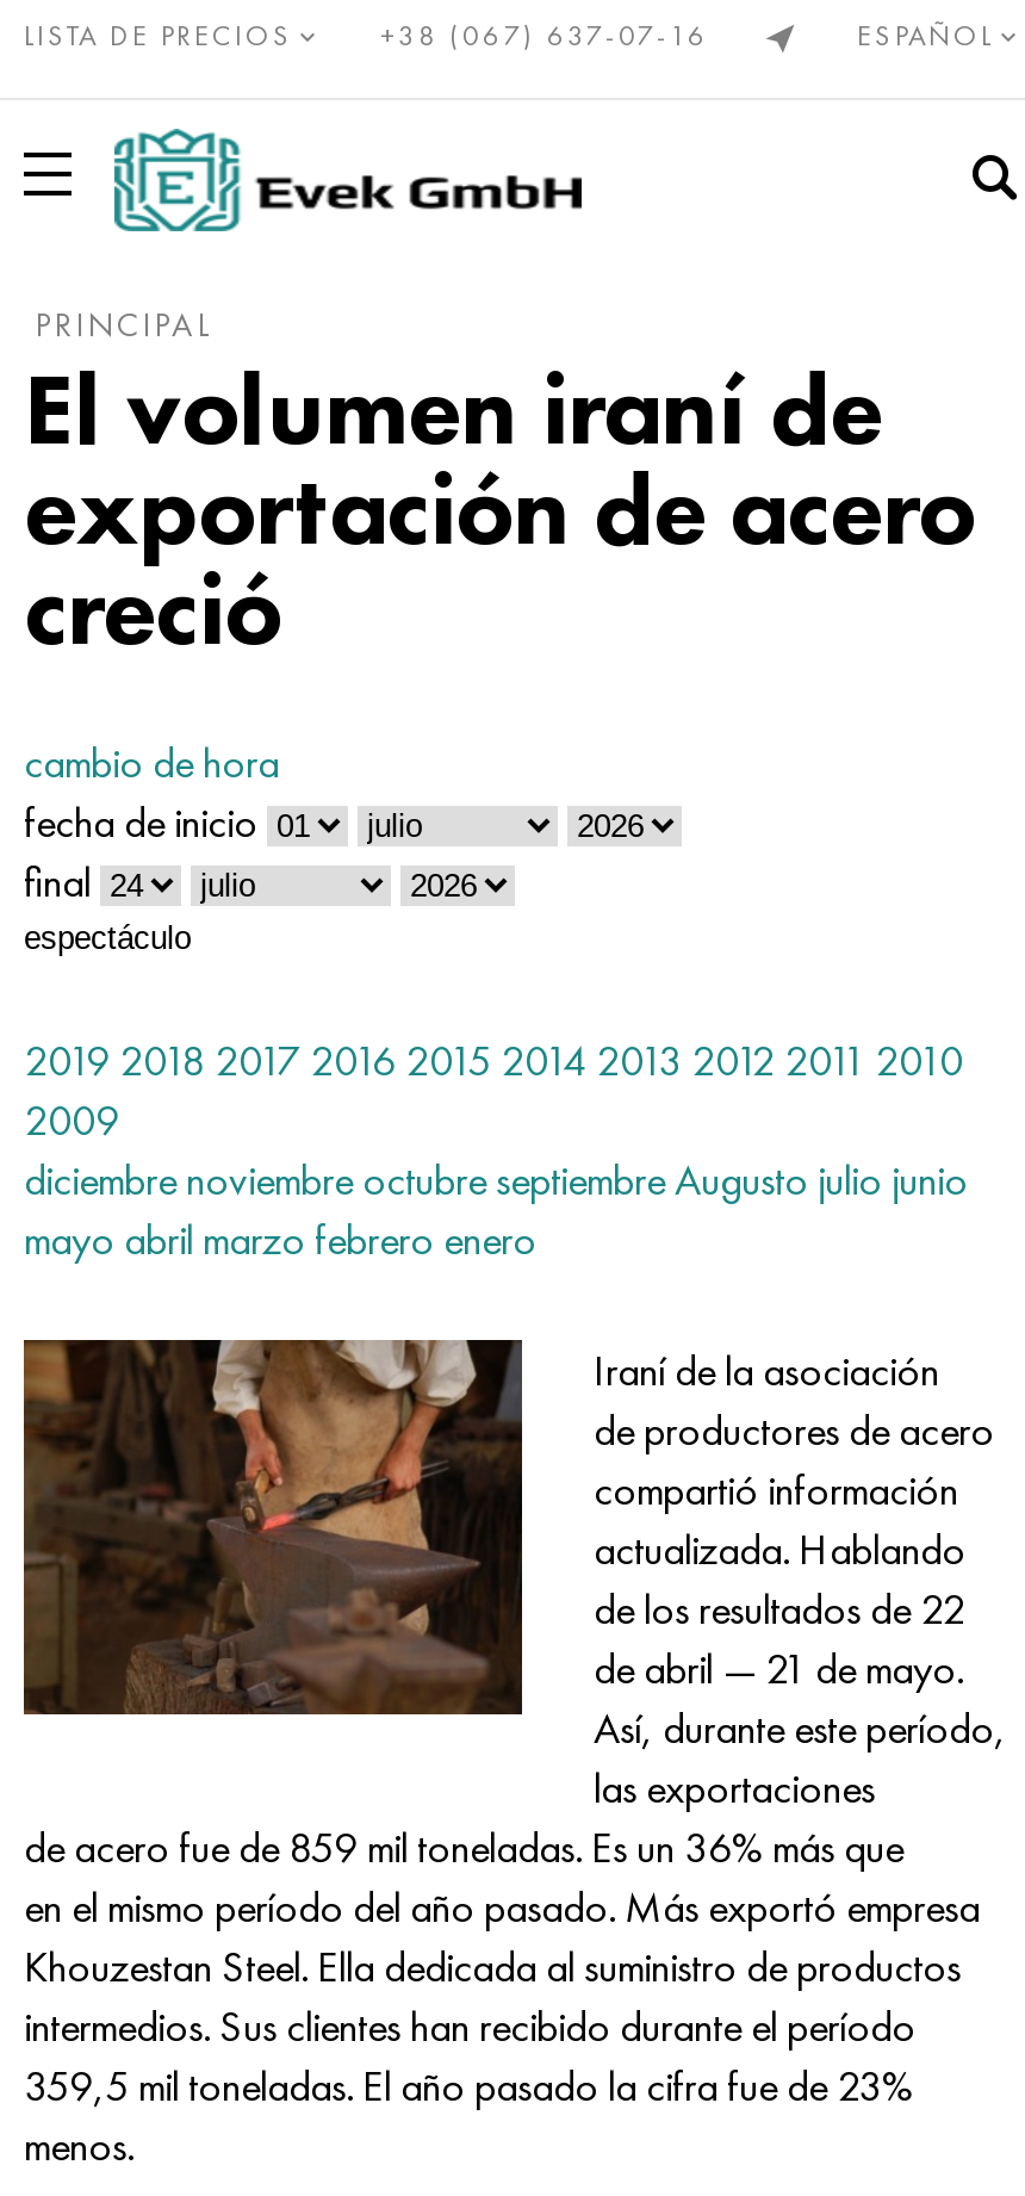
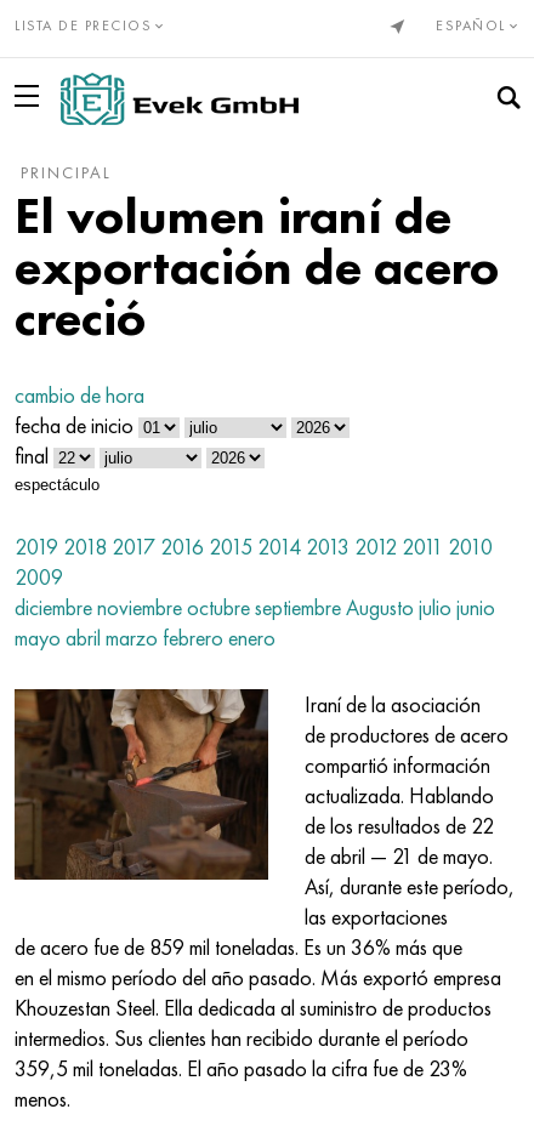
- +38 (067) 637-07-16
